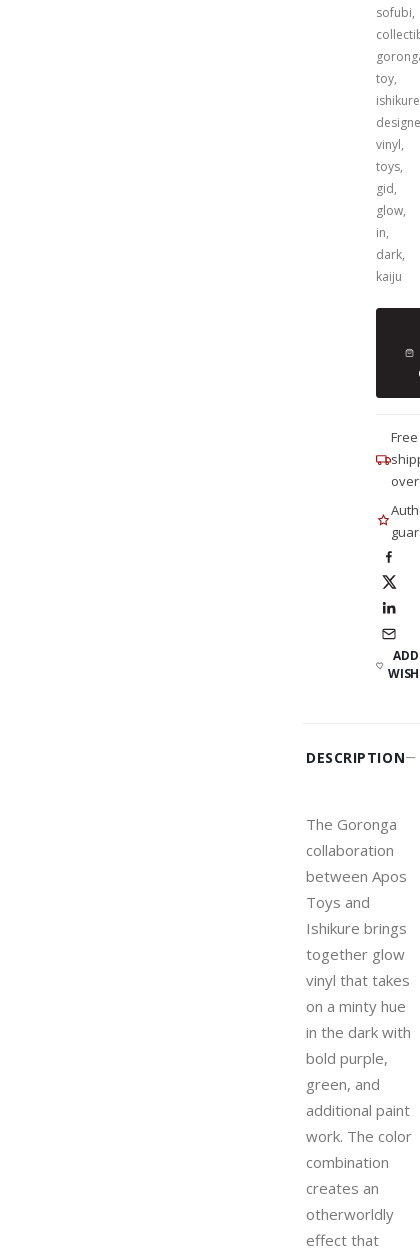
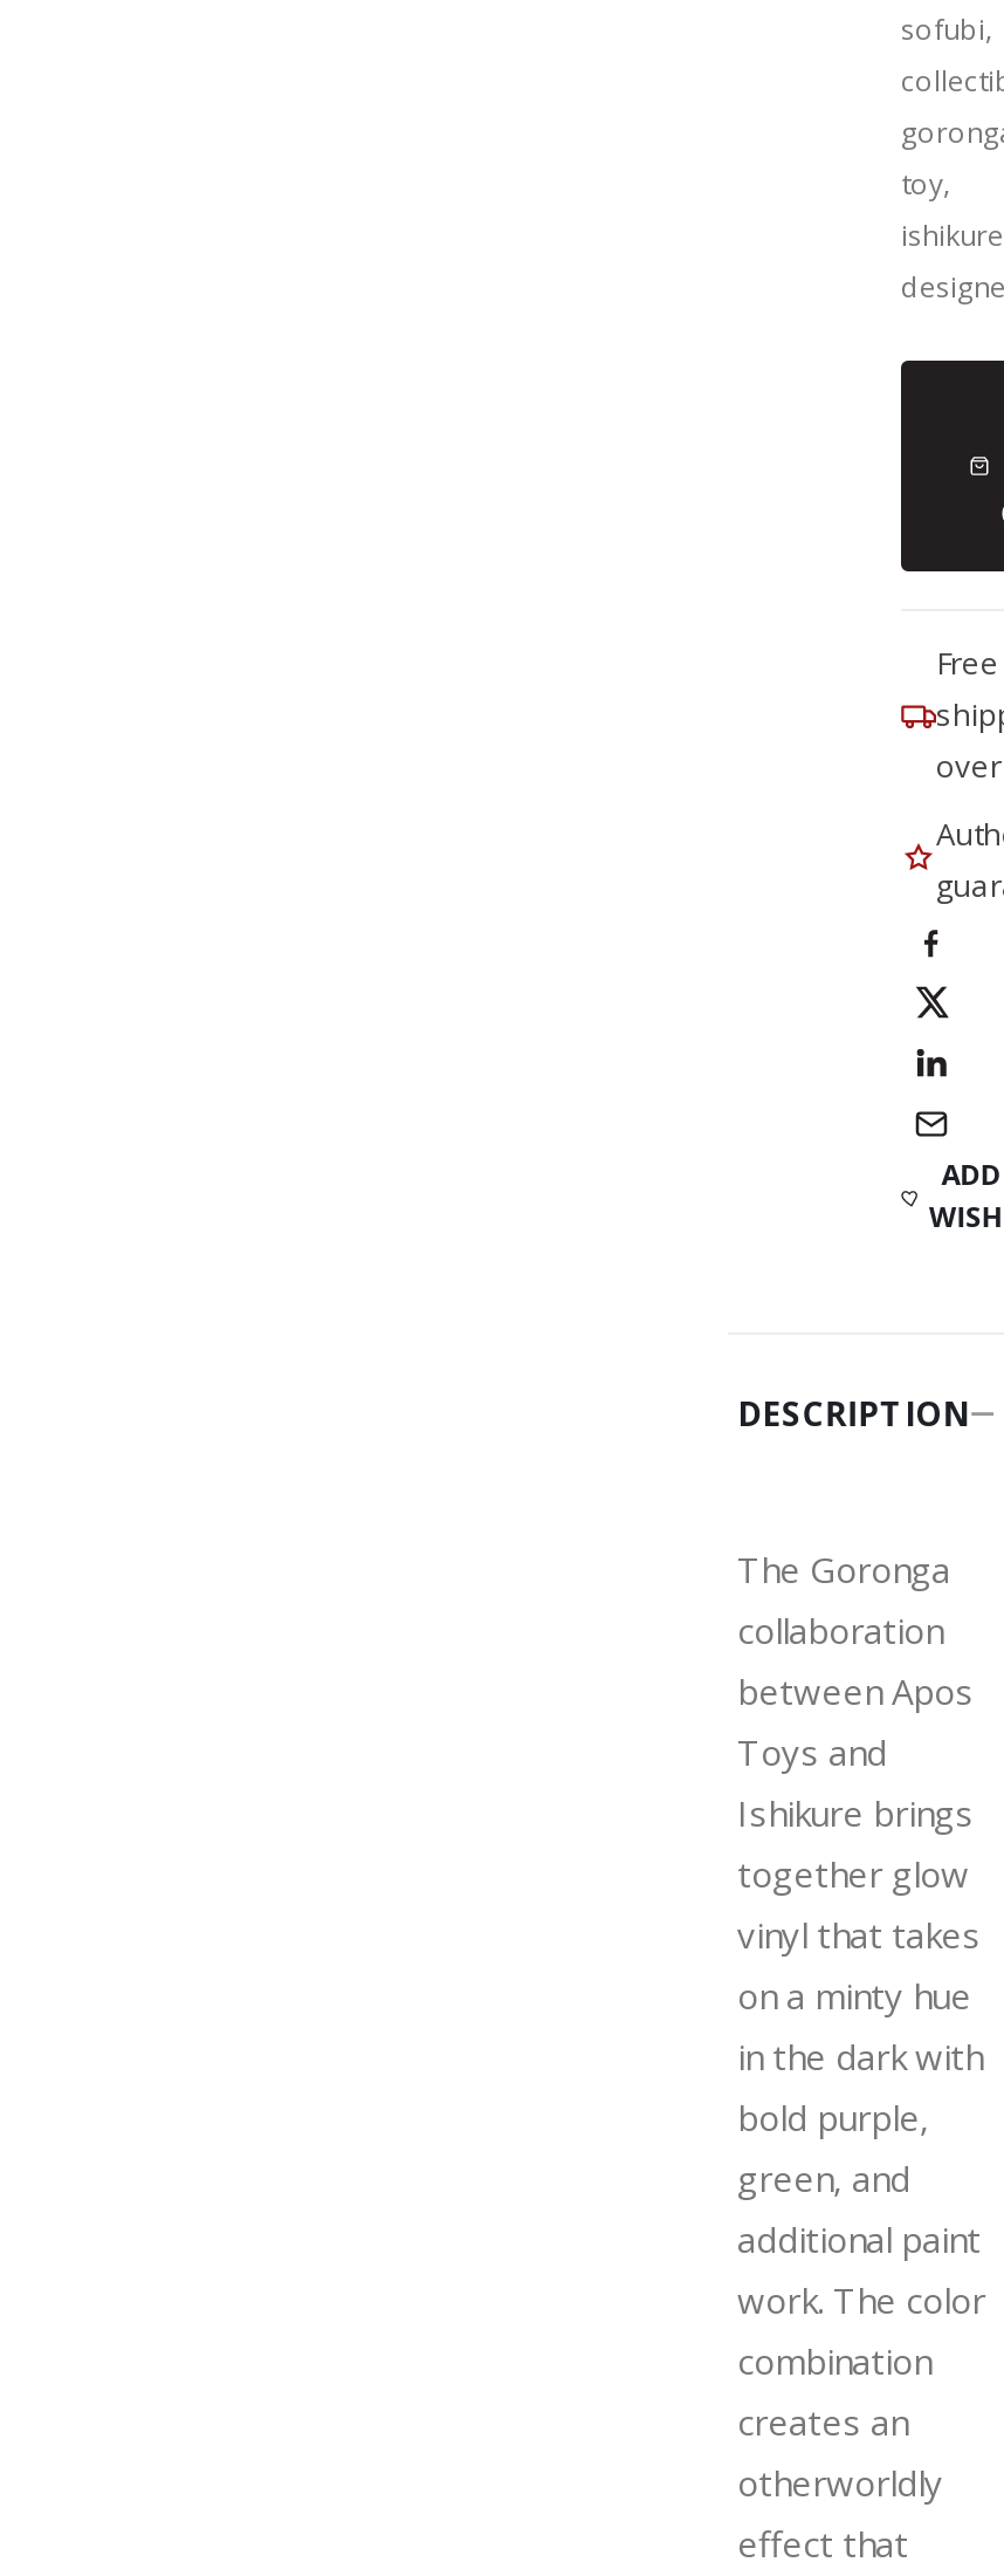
- vinyl,
- toys,
- gid,
- glow,
- in,
- dark,
- kaiju
